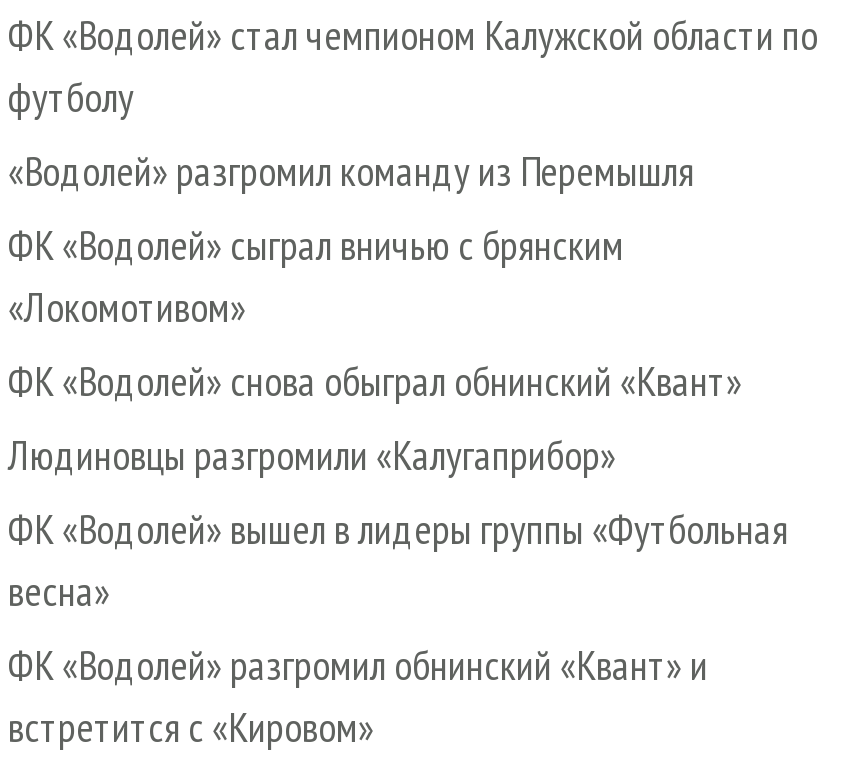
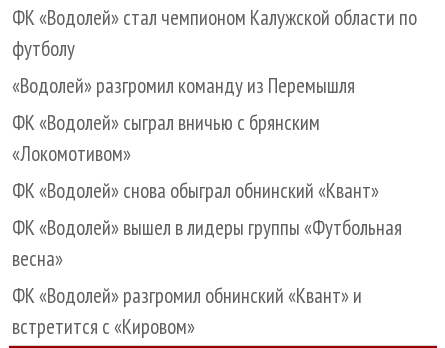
- Людиновцы разгромили «Калугаприбор»
